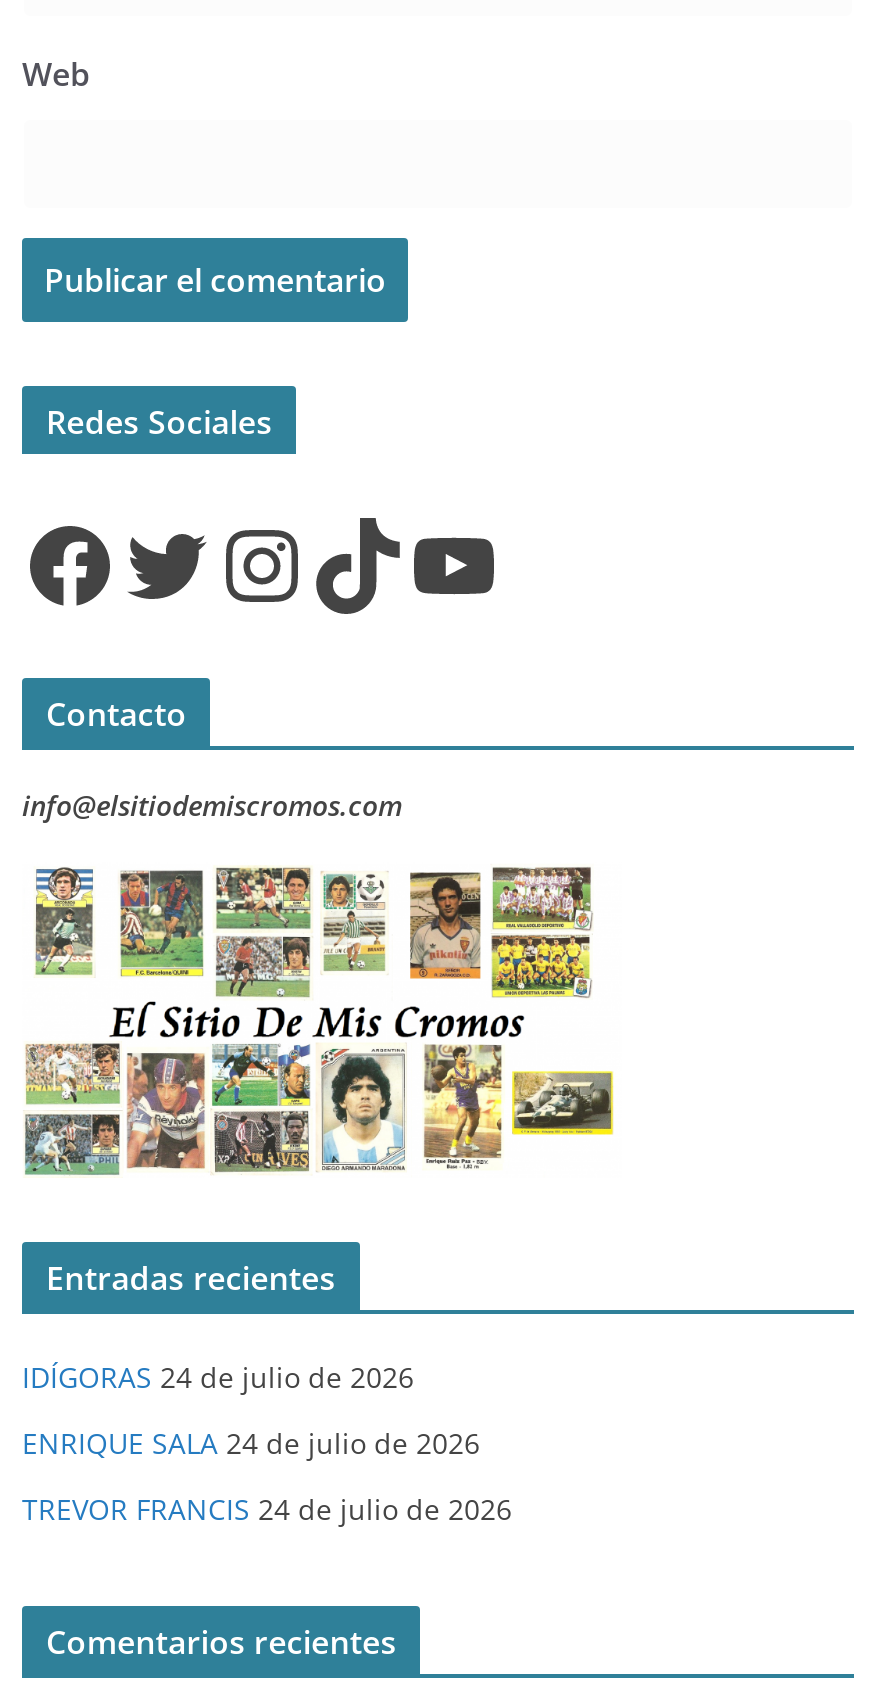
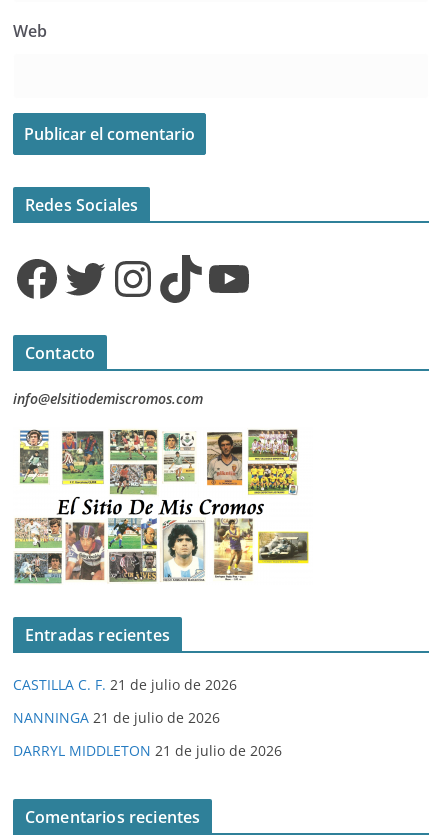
- IDÍGORAS 24 de julio de 2026
+ CASTILLA C. F. 21 de julio de 2026

- ENRIQUE SALA 24 de julio de 2026
+ NANNINGA 21 de julio de 2026

- TREVOR FRANCIS 24 de julio de 2026
+ DARRYL MIDDLETON 21 de julio de 2026
